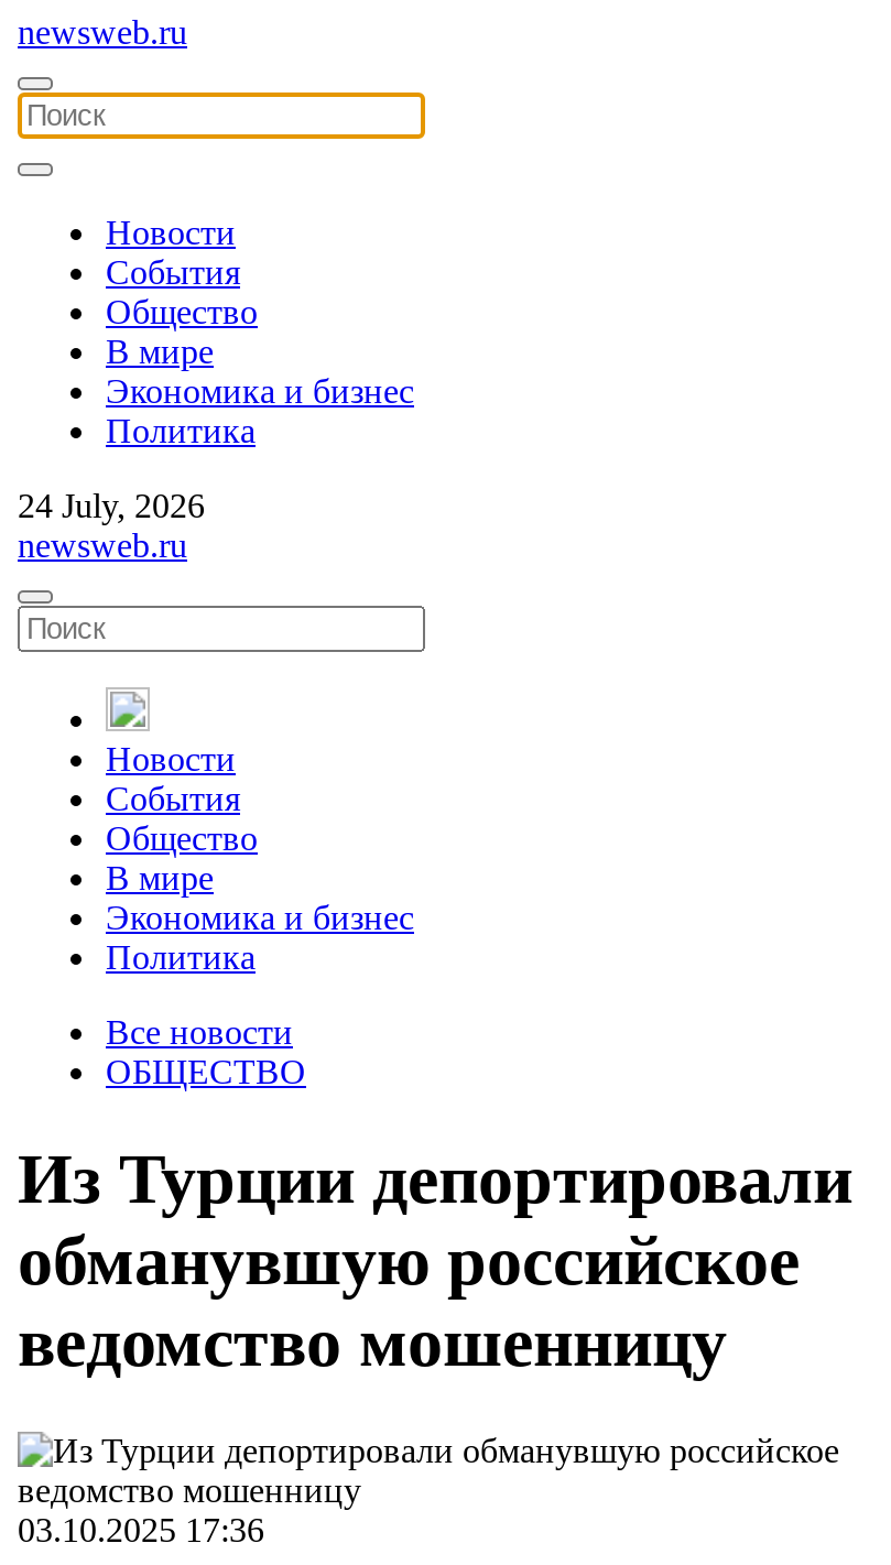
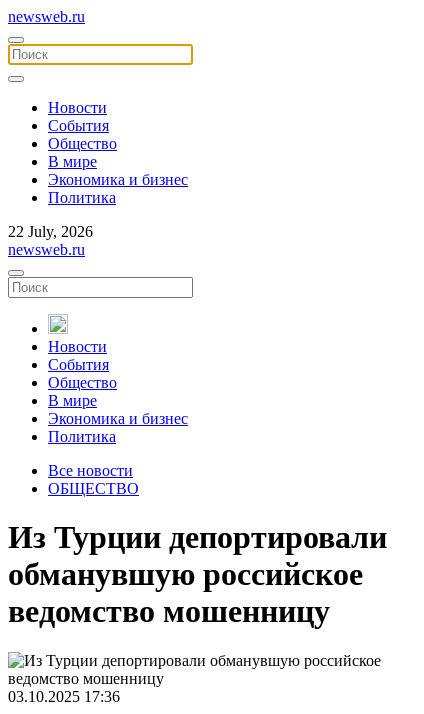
- 24 July, 2026
+ 22 July, 2026
